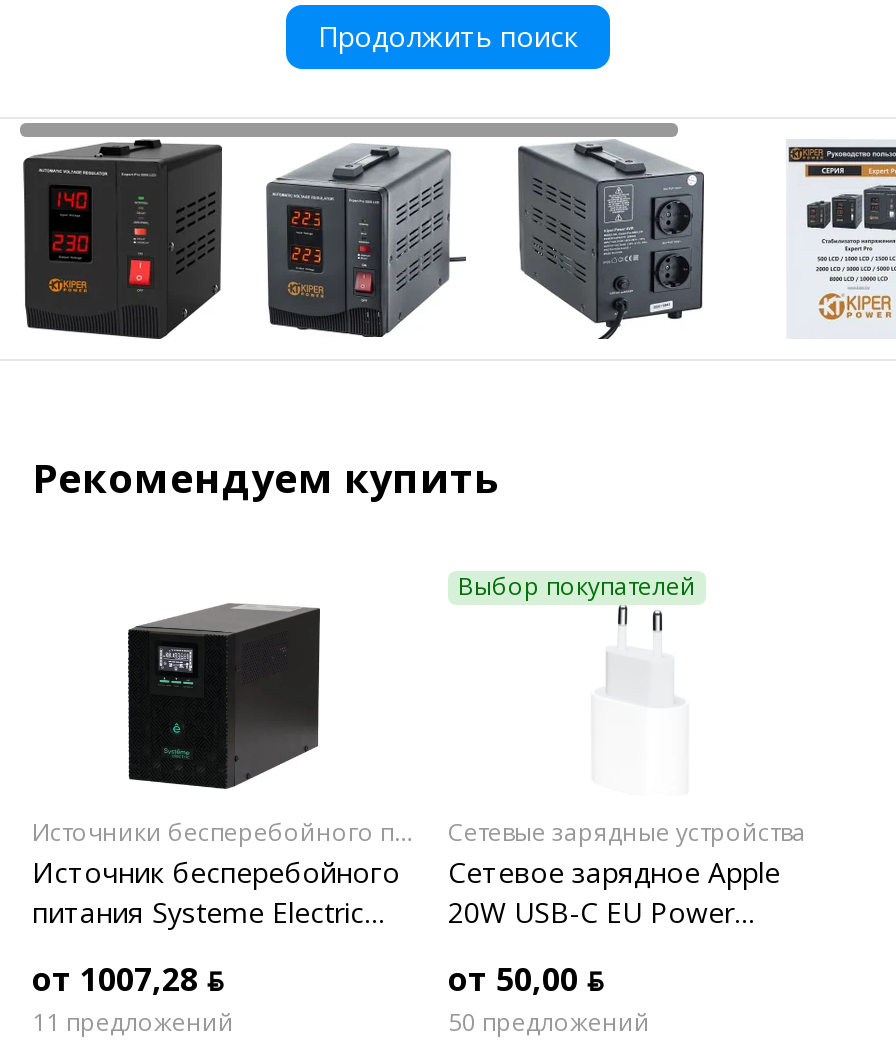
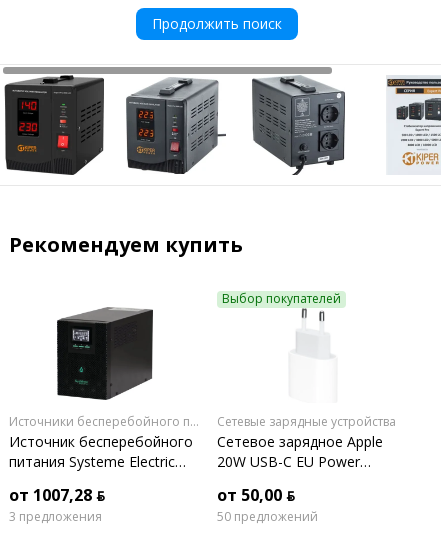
- 11 предложений
+ 3 предложения
